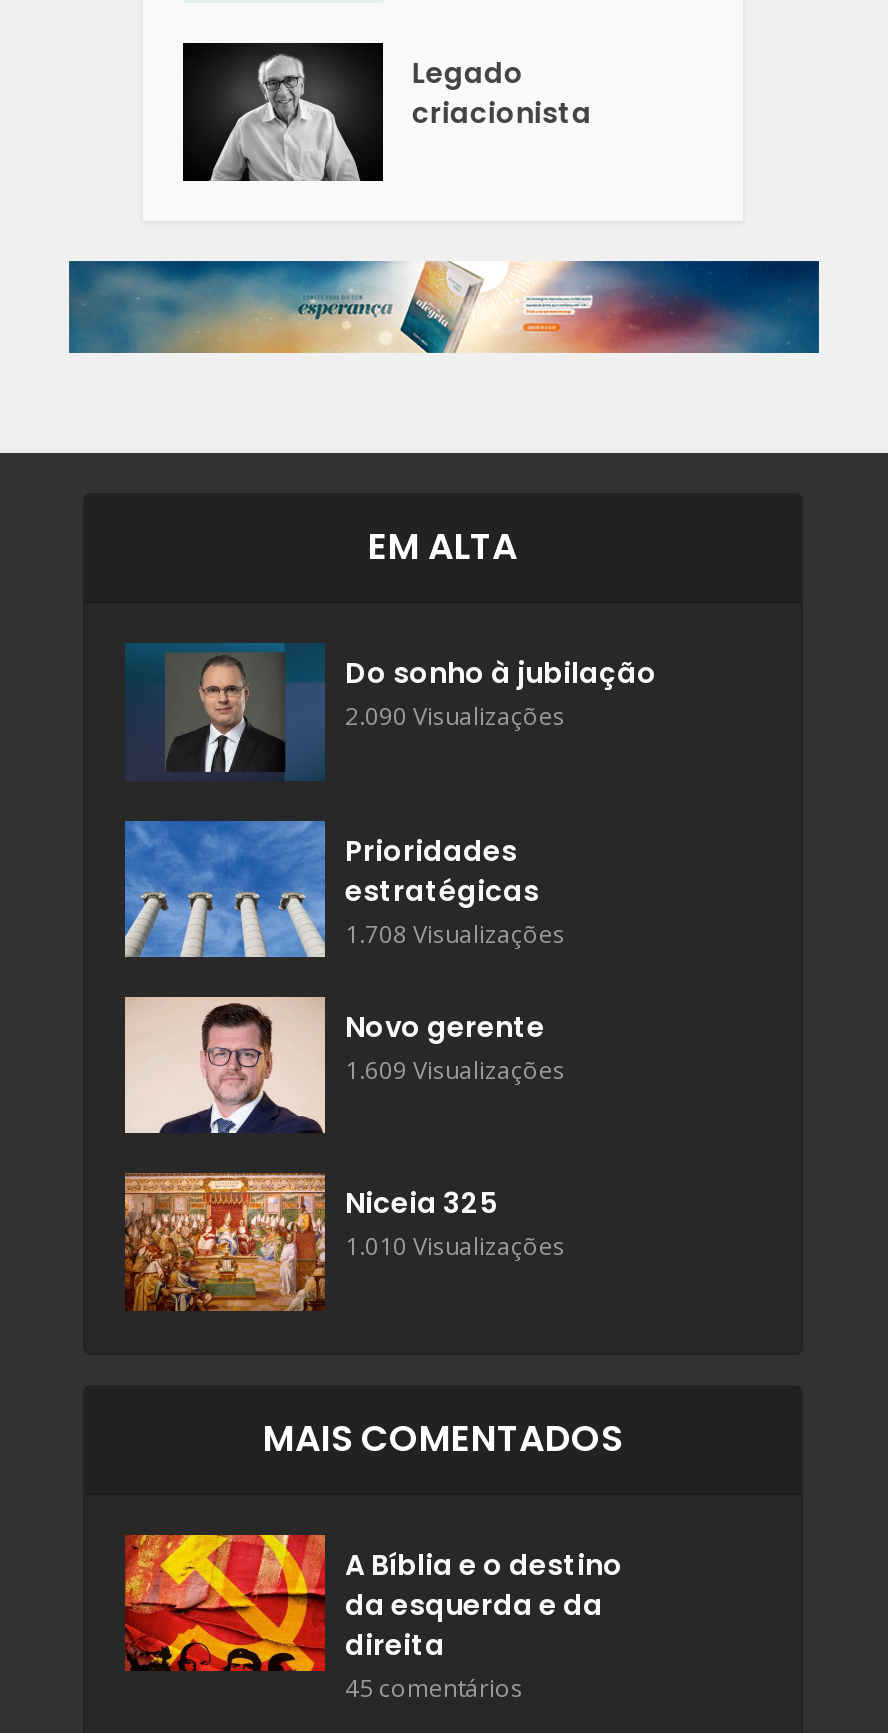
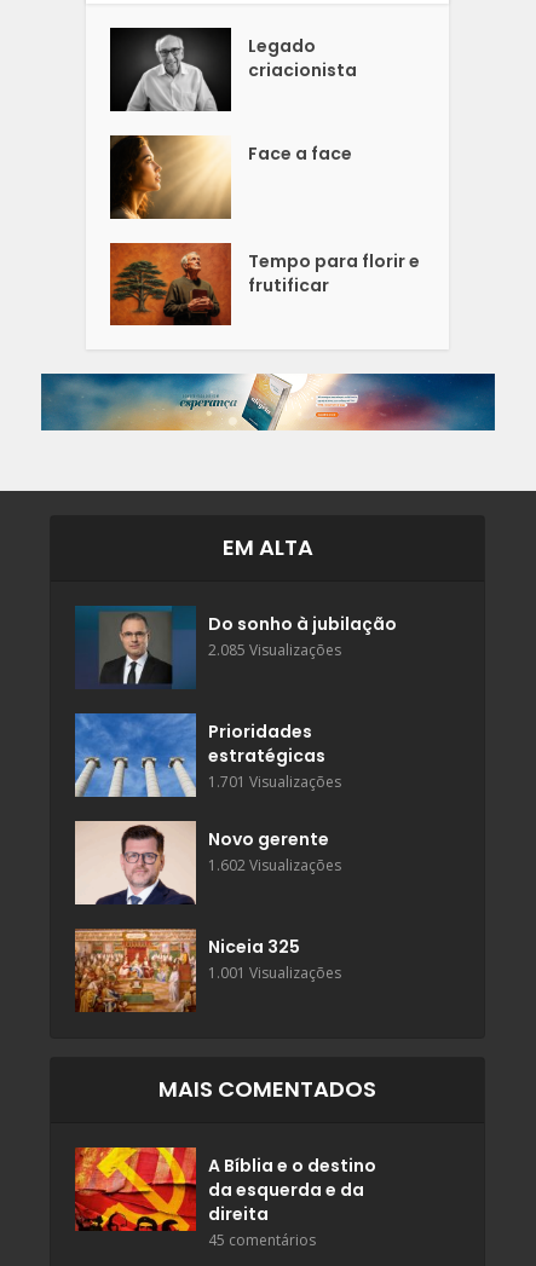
+ [image]
+ Face a face

+ [image]
+ Tempo para florir e
+ frutificar

- 2.090 Visualizações
+ 2.085 Visualizações

- 1.708 Visualizações
+ 1.701 Visualizações

- 1.609 Visualizações
+ 1.602 Visualizações

- 1.010 Visualizações
+ 1.001 Visualizações
